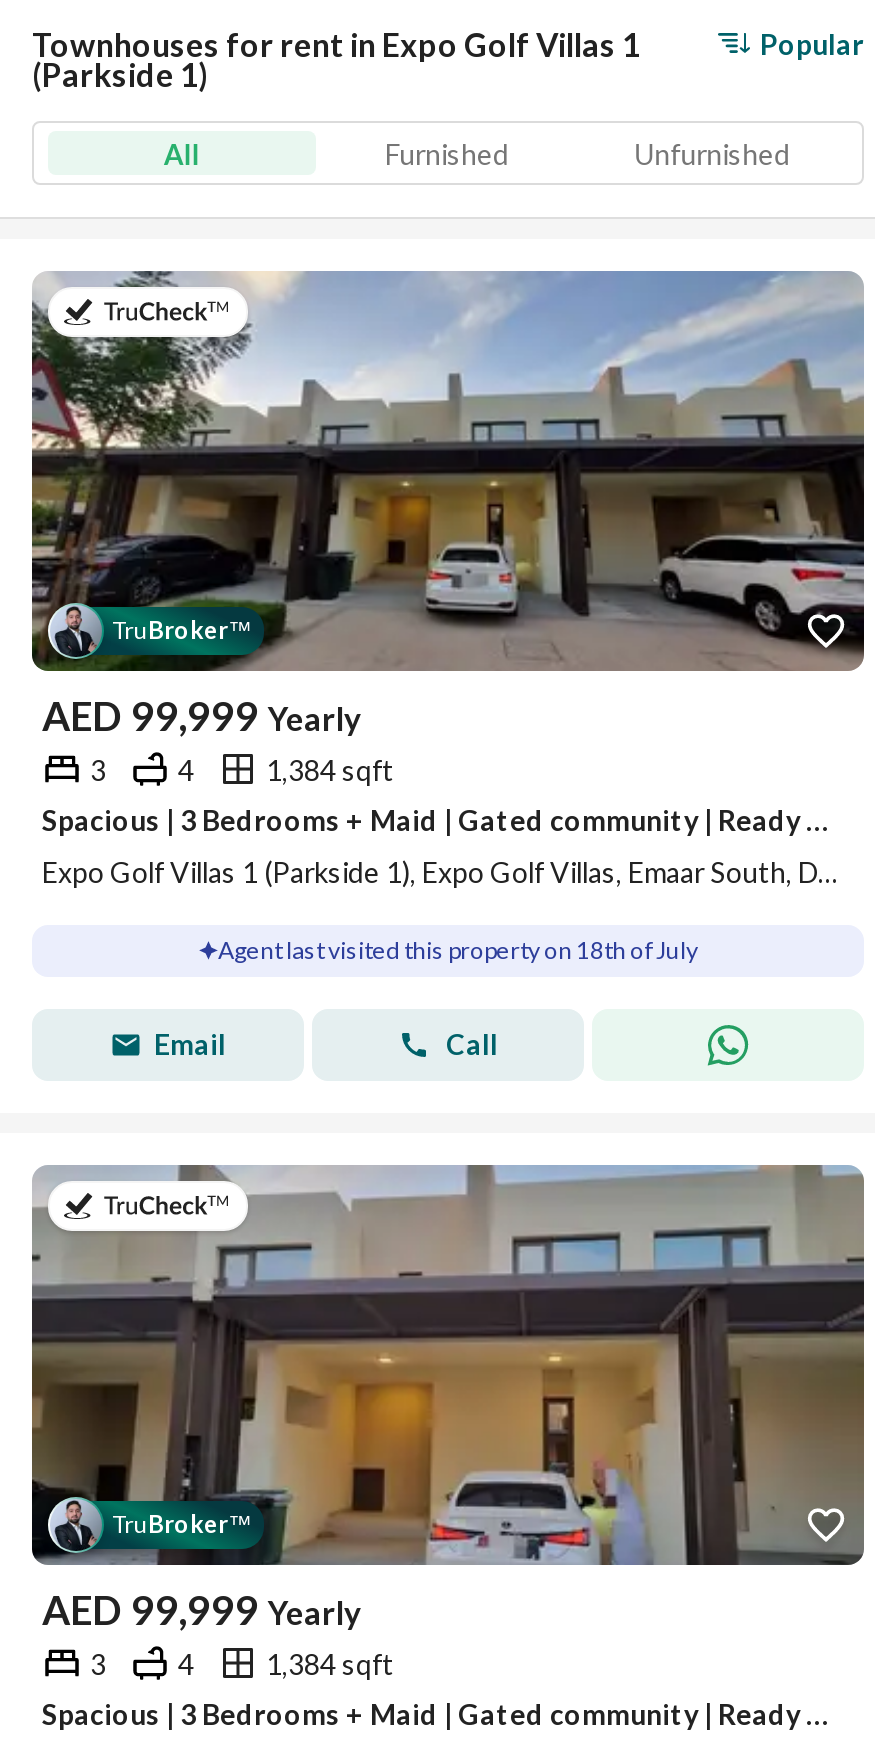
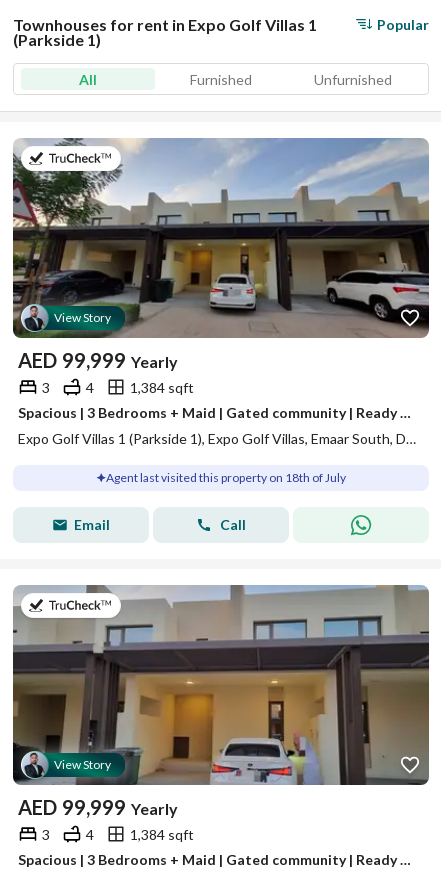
- TruBroker™
+ View Story

- TruBroker™
+ View Story
